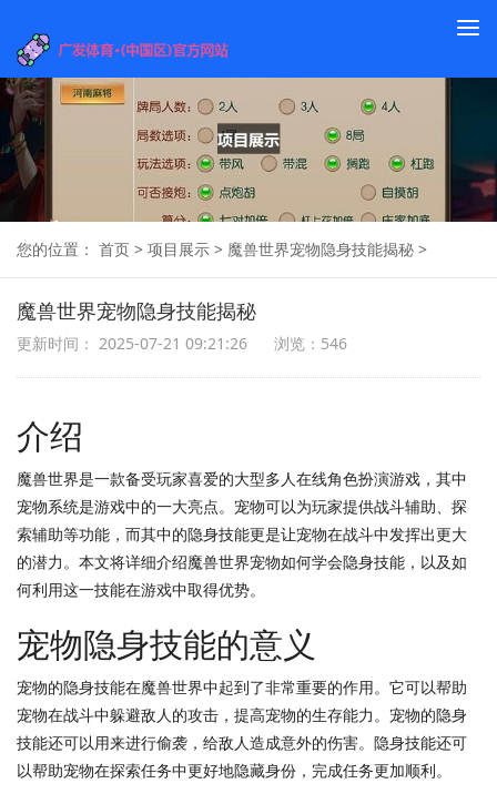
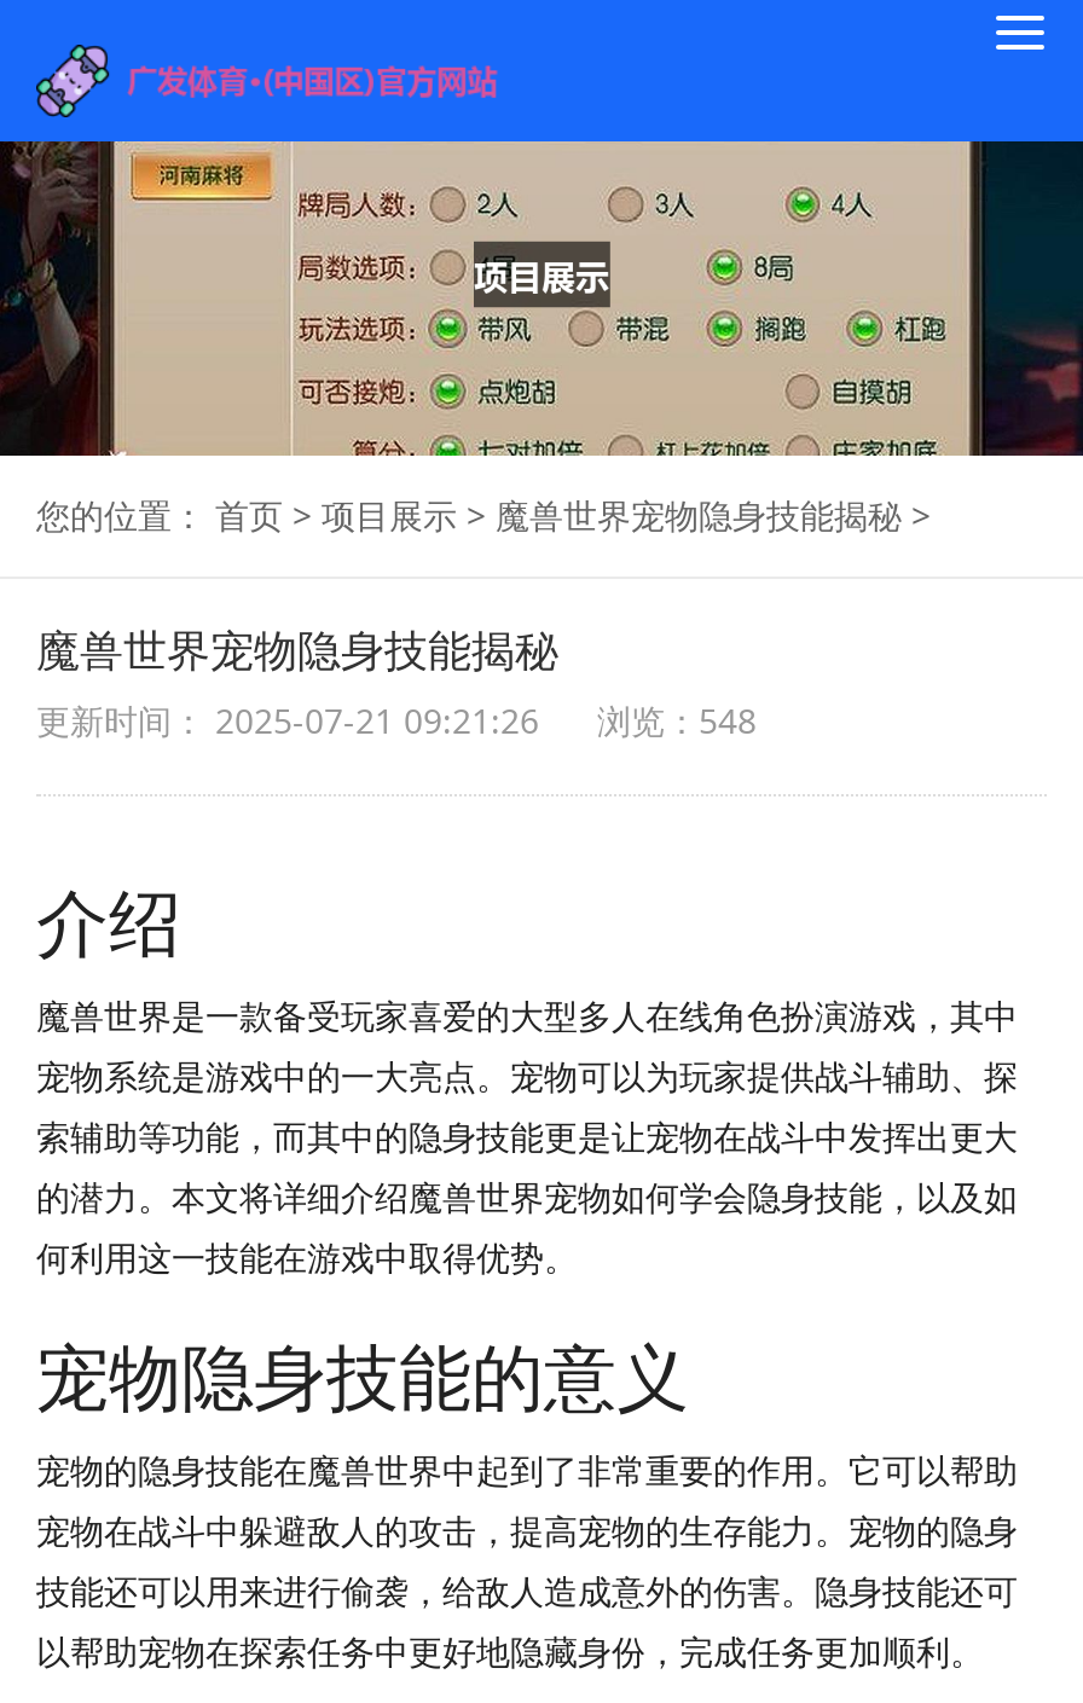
- 更新时间： 2025-07-21 09:21:26 浏览：546
+ 更新时间： 2025-07-21 09:21:26 浏览：548
